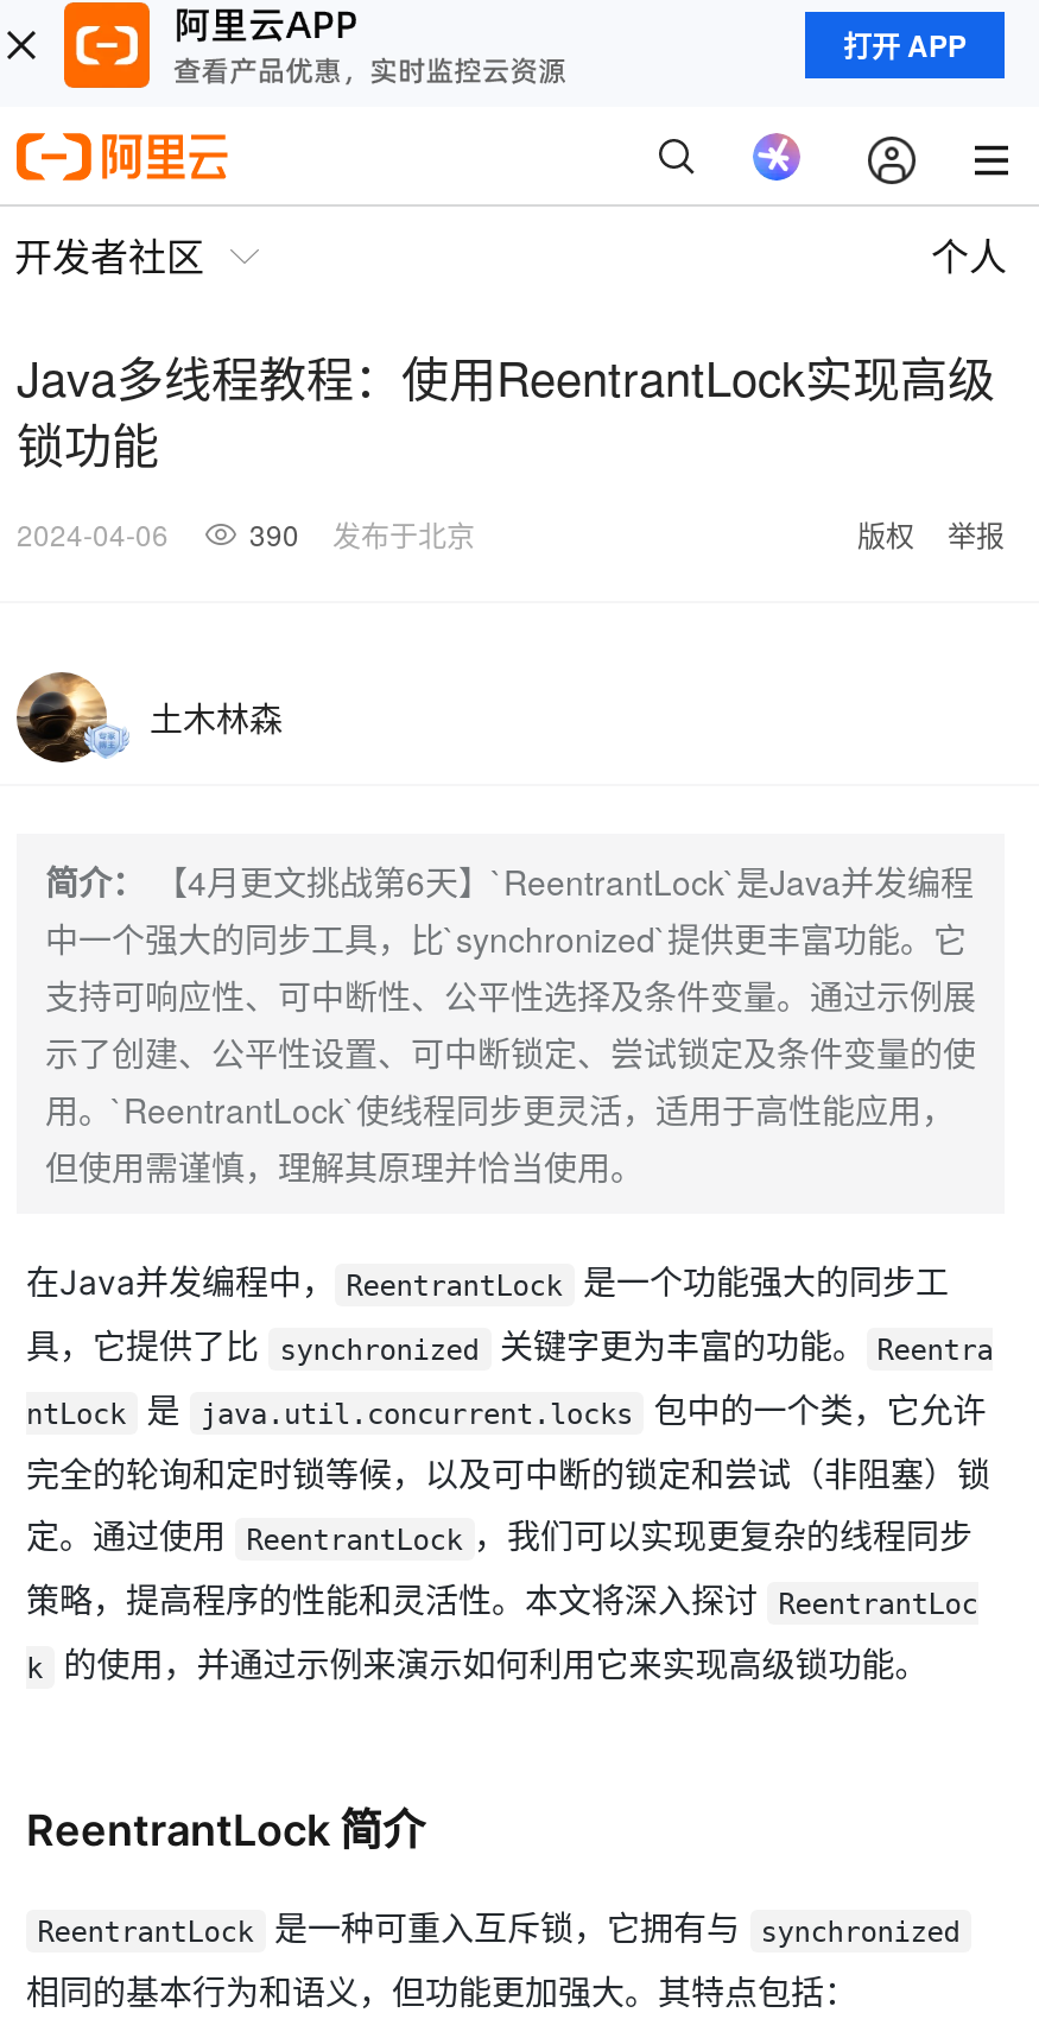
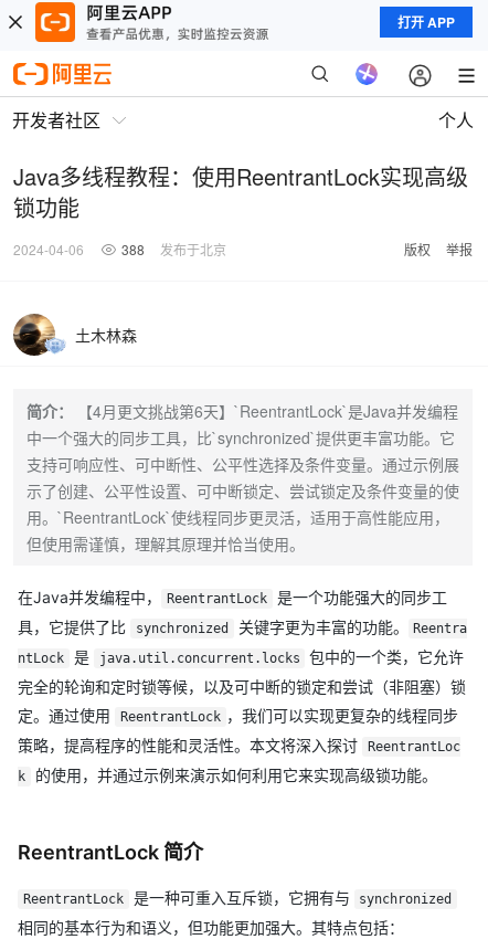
- 2024-04-06 390 发布于北京
+ 2024-04-06 388 发布于北京
